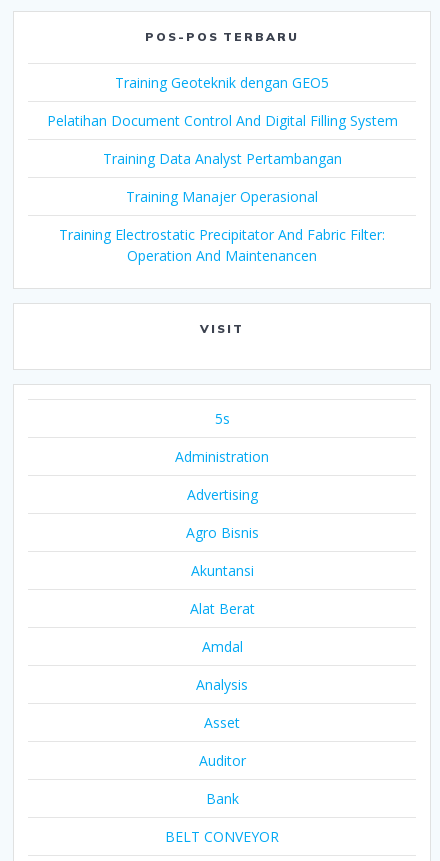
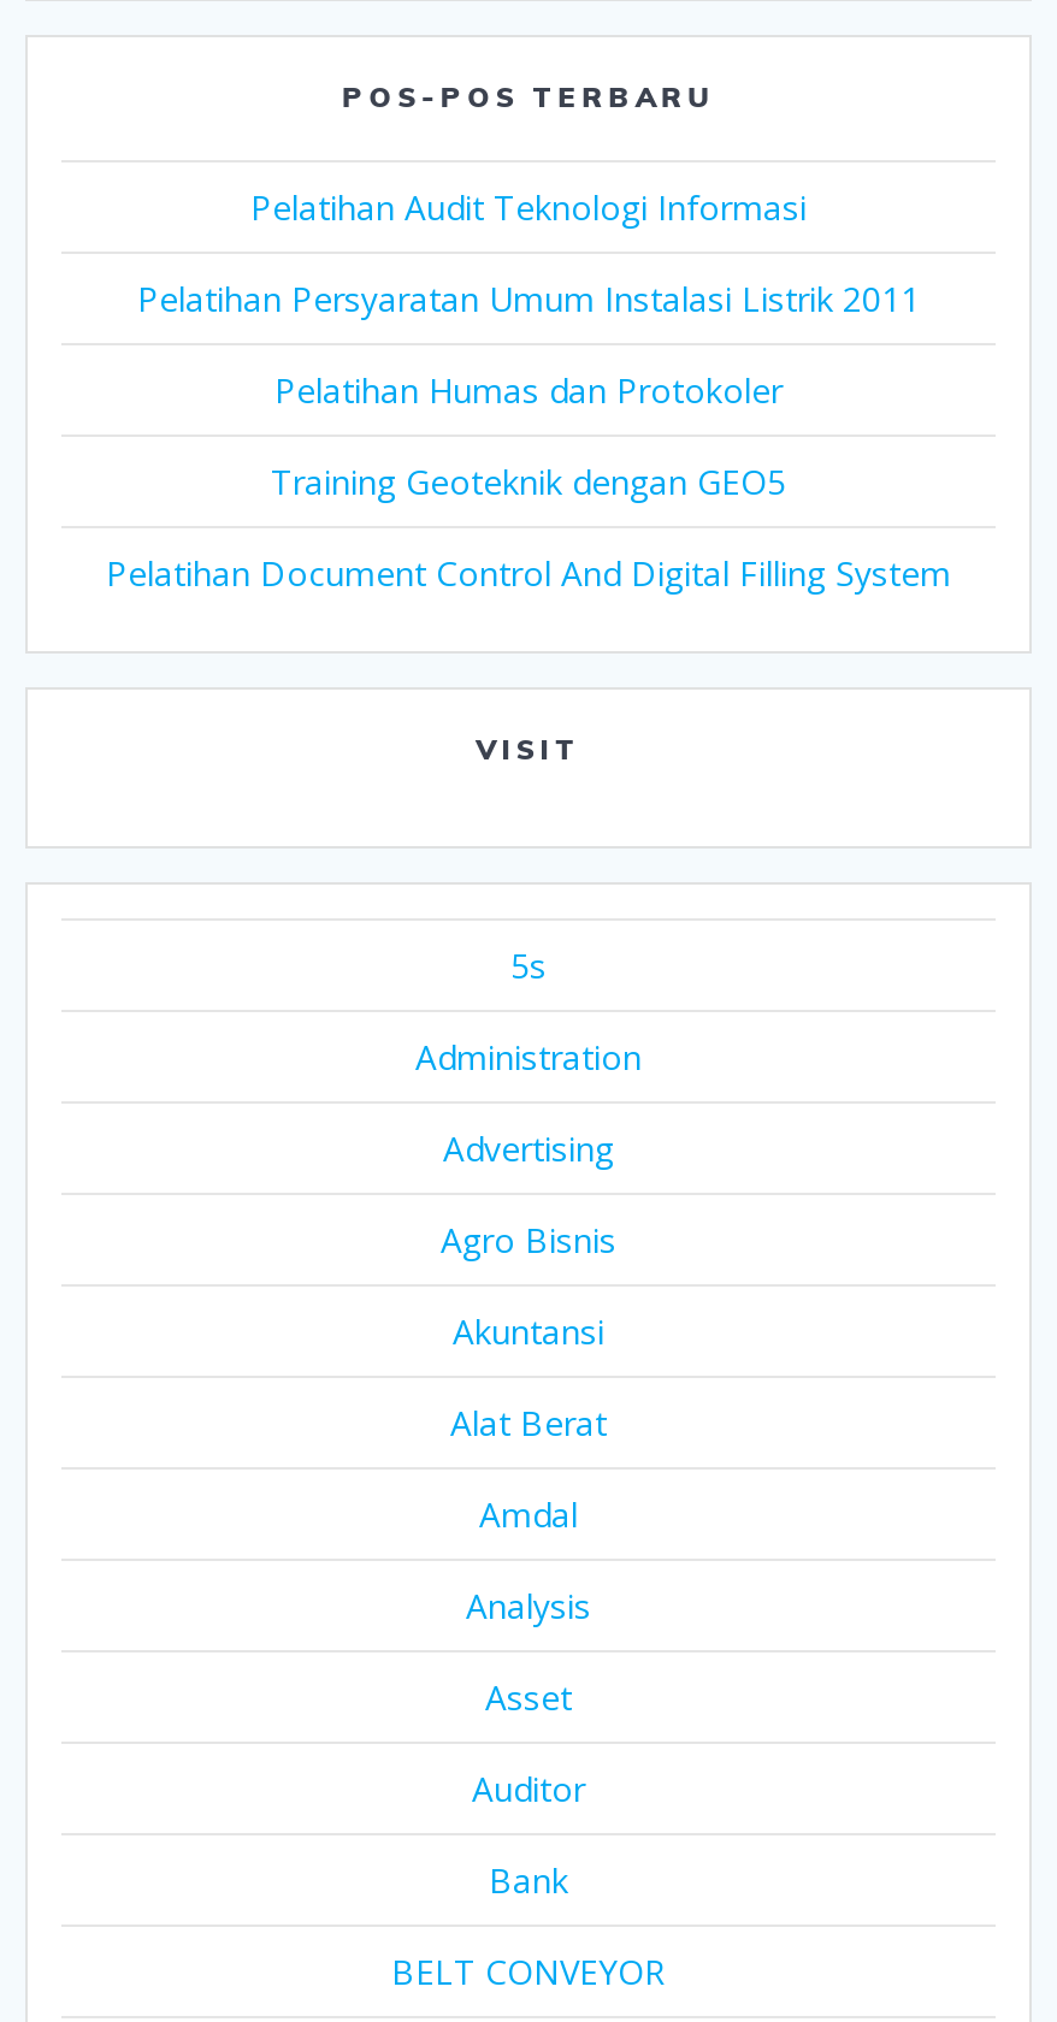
+ Pelatihan Audit Teknologi Informasi
+ Pelatihan Persyaratan Umum Instalasi Listrik 2011
+ Pelatihan Humas dan Protokoler

moved down: Training Geoteknik dengan GEO5 | Pelatihan Document Control And Digital Filling System

- Training Data Analyst Pertambangan
- Training Manajer Operasional
- Training Electrostatic Precipitator And Fabric Filter:
- Operation And Maintenancen
